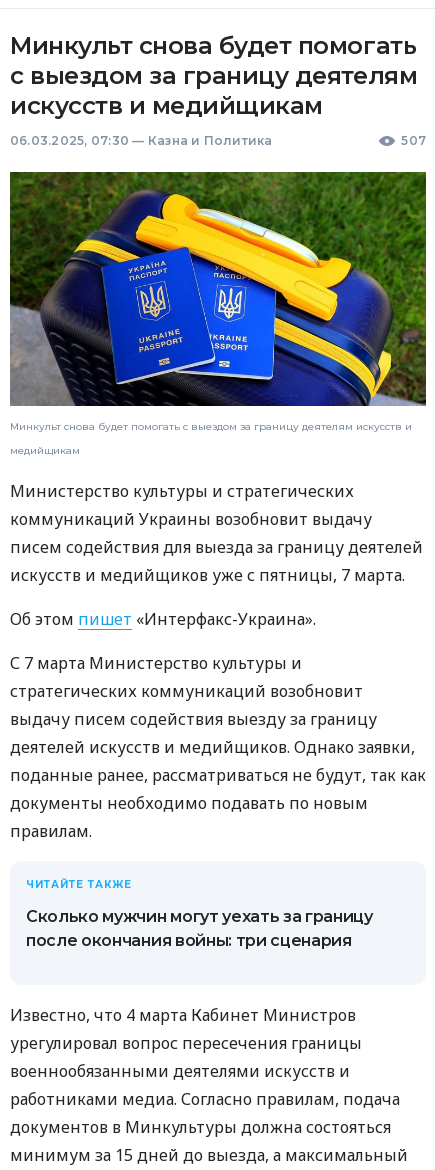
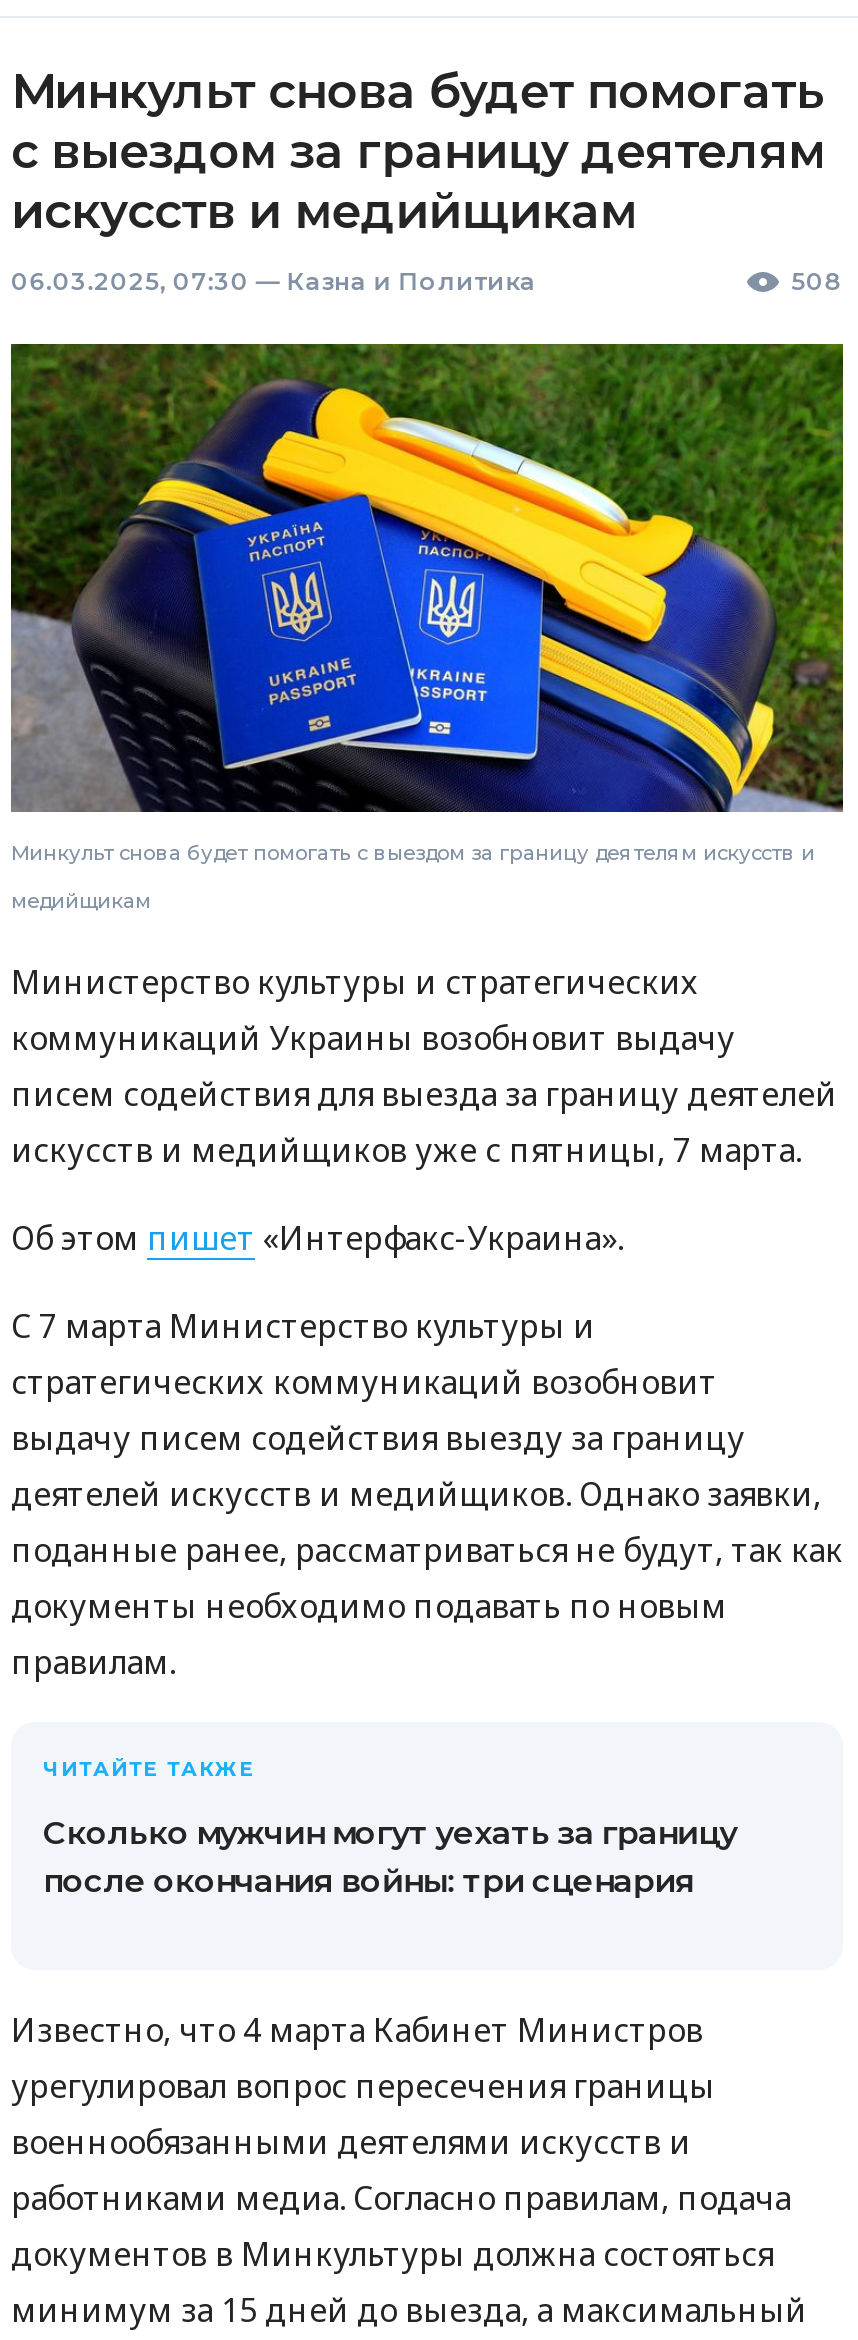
- 507
+ 508
